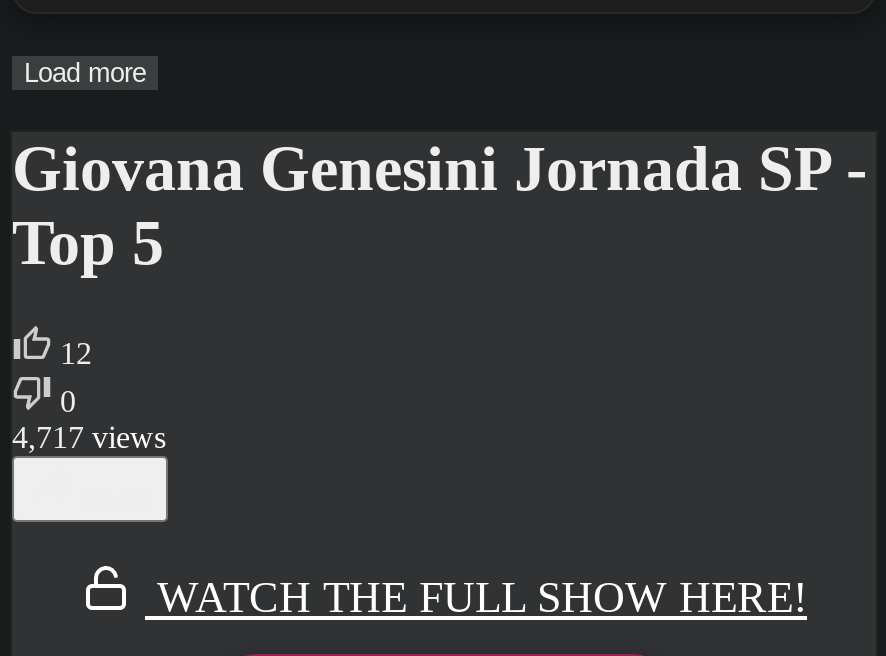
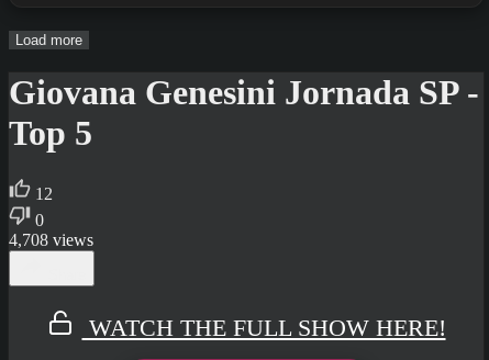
- 4,717 views
+ 4,708 views
